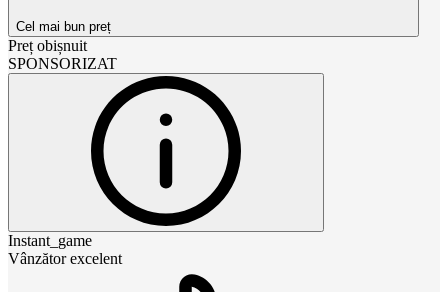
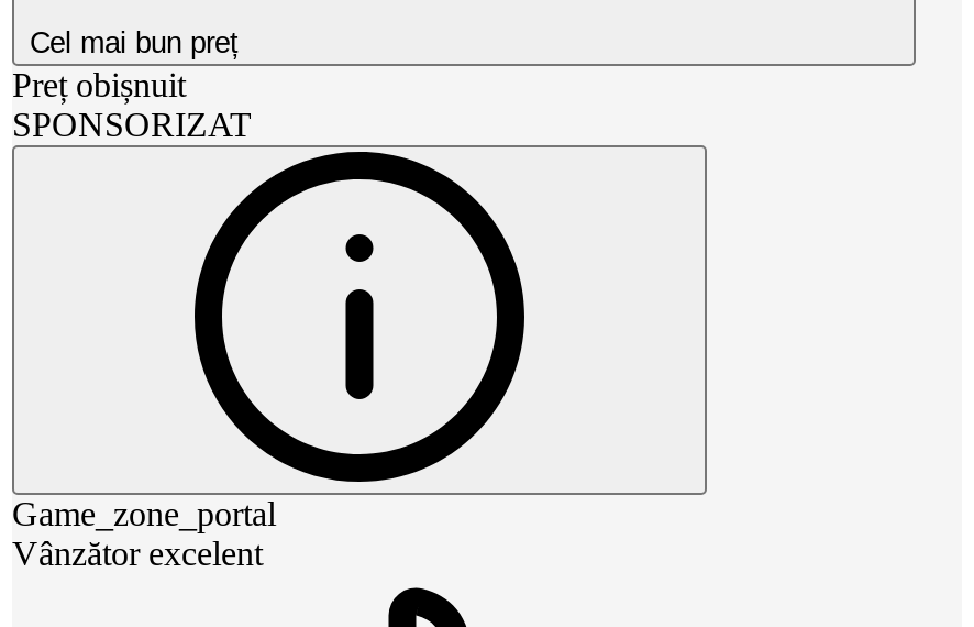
- Instant_game
+ Game_zone_portal
